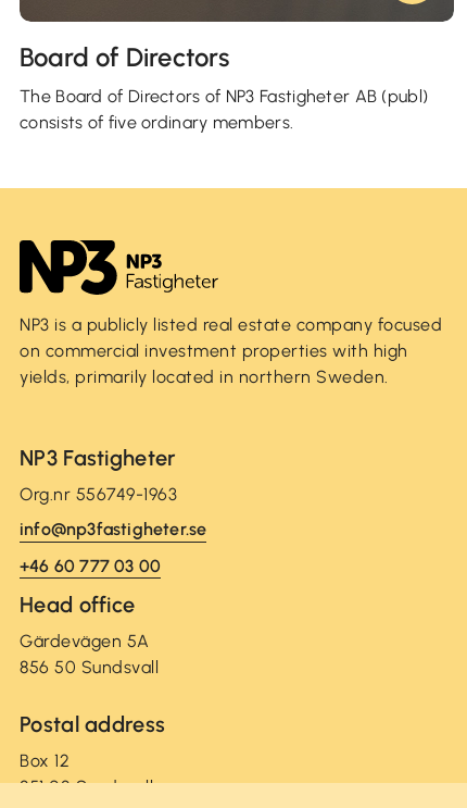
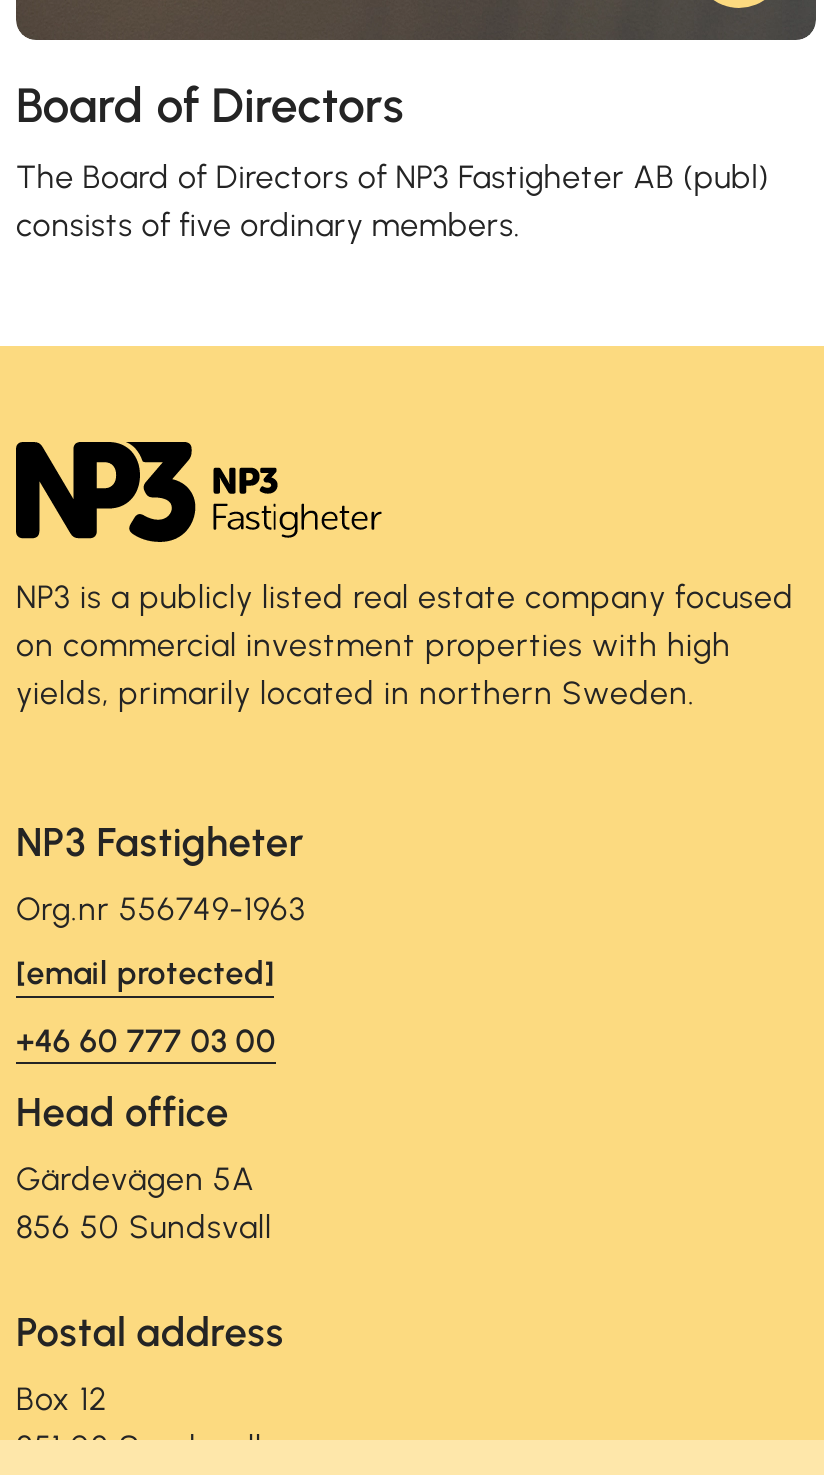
- info@np3fastigheter.se
+ [email protected]
